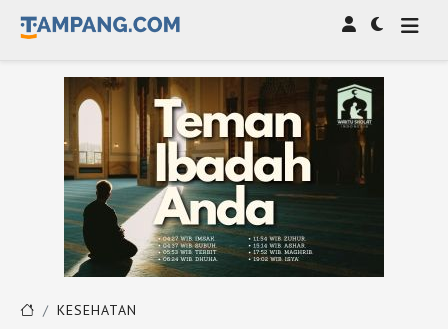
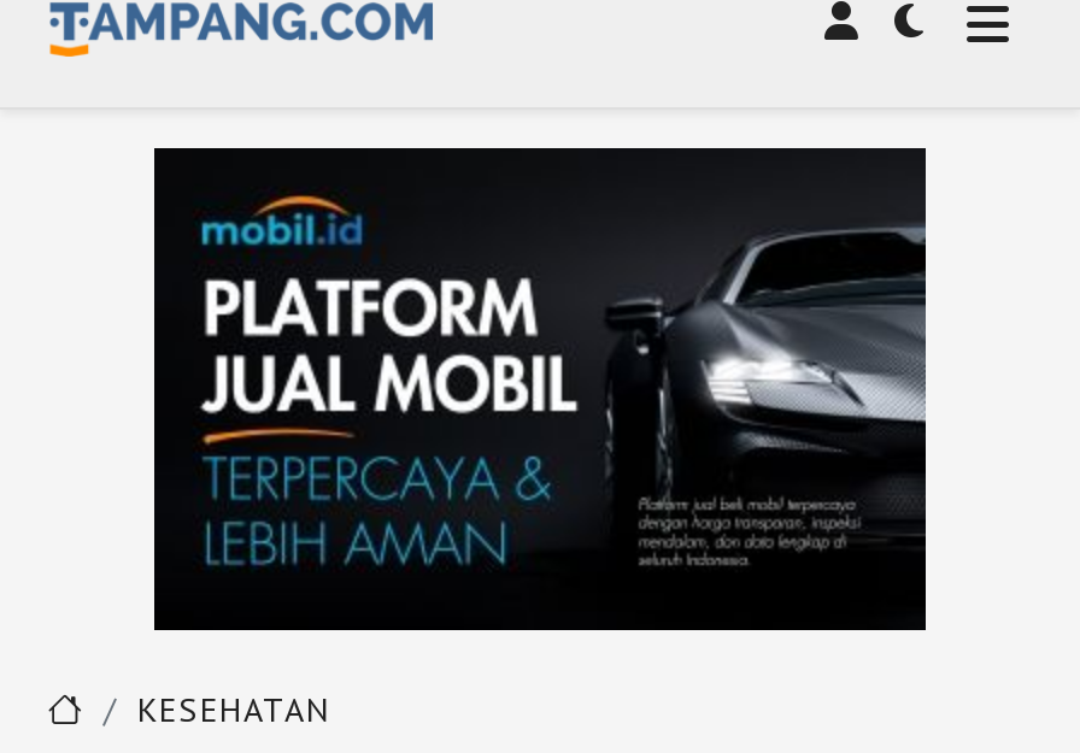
- [image]
+ [image]
